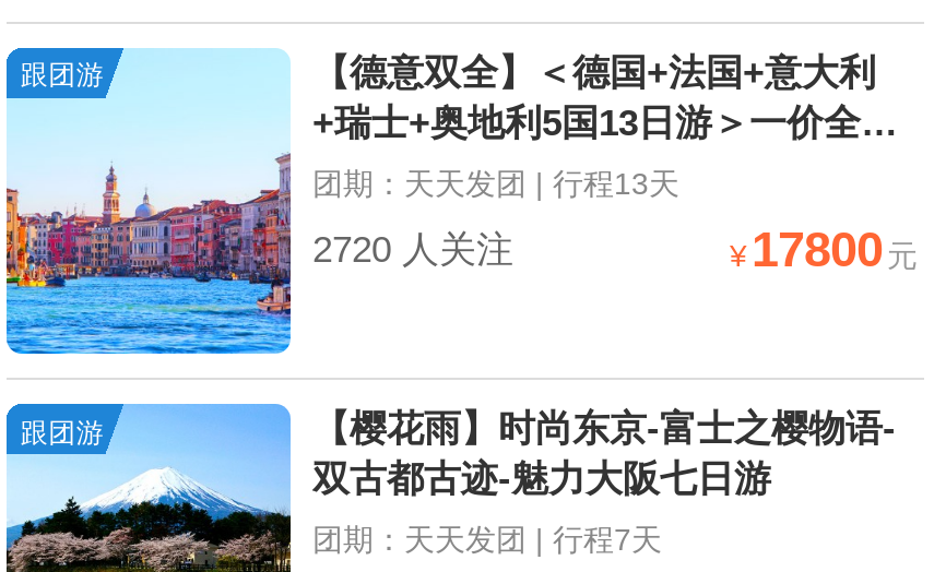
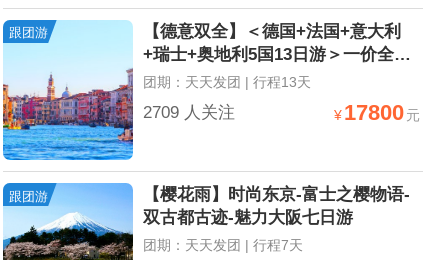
- 2720 人关注
+ 2709 人关注
